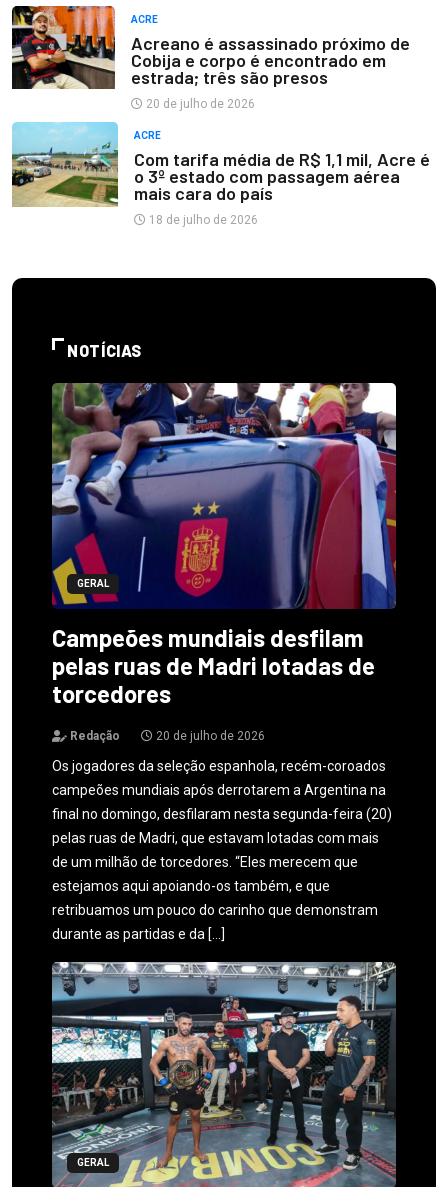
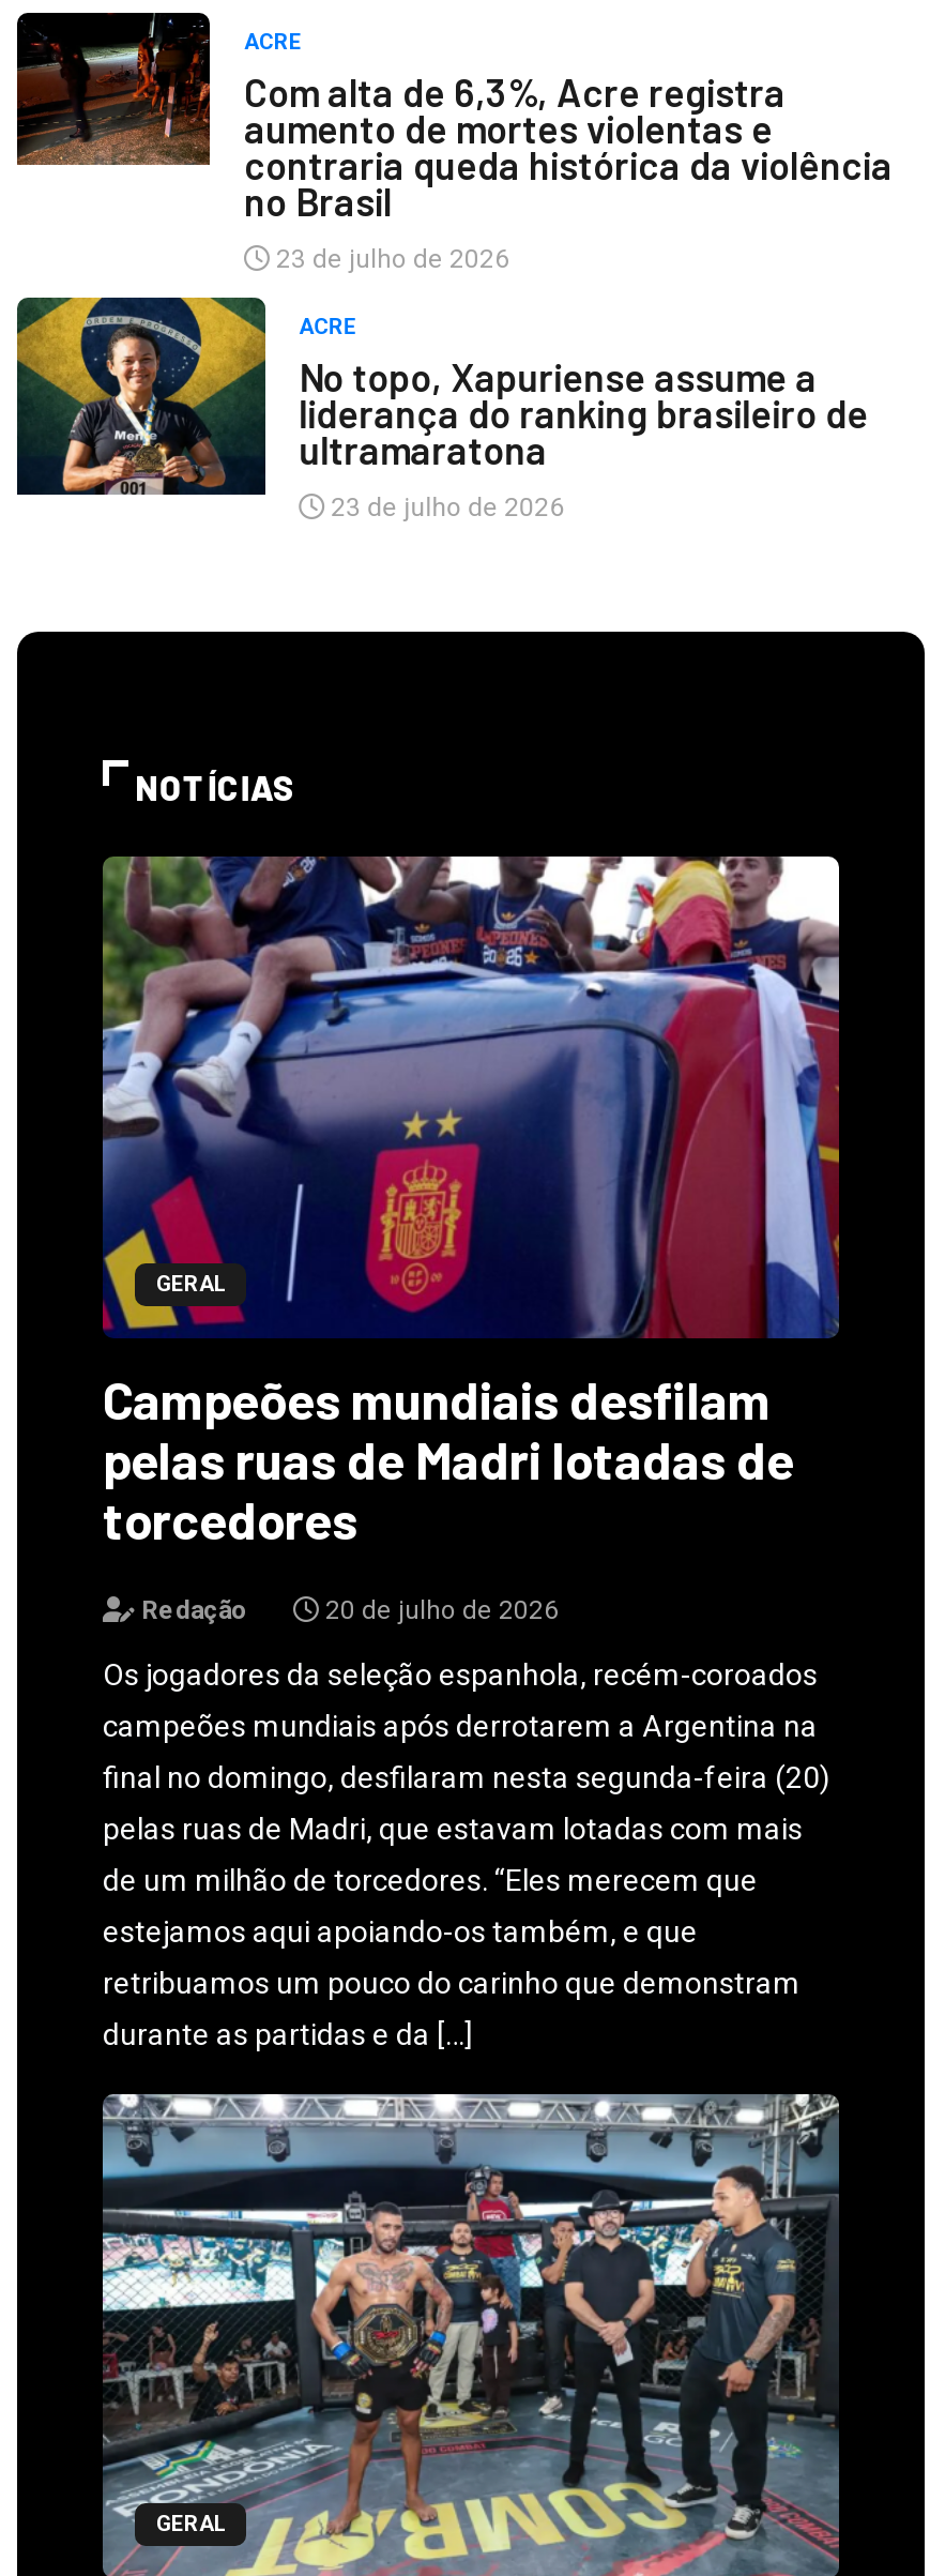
- [image]
- Acreano é assassinado próximo de
- Cobija e corpo é encontrado em
- estrada; três são presos
- 20 de julho de 2026
+ [image]
+ Com alta de 6,3%, Acre registra
+ aumento de mortes violentas e
+ contraria queda histórica da violência
+ no Brasil
+ 23 de julho de 2026

- [image]
- Com tarifa média de R$ 1,1 mil, Acre é
- o 3º estado com passagem aérea
- mais cara do país
- 18 de julho de 2026
+ [image]
+ No topo, Xapuriense assume a
+ liderança do ranking brasileiro de
+ ultramaratona
+ 23 de julho de 2026
